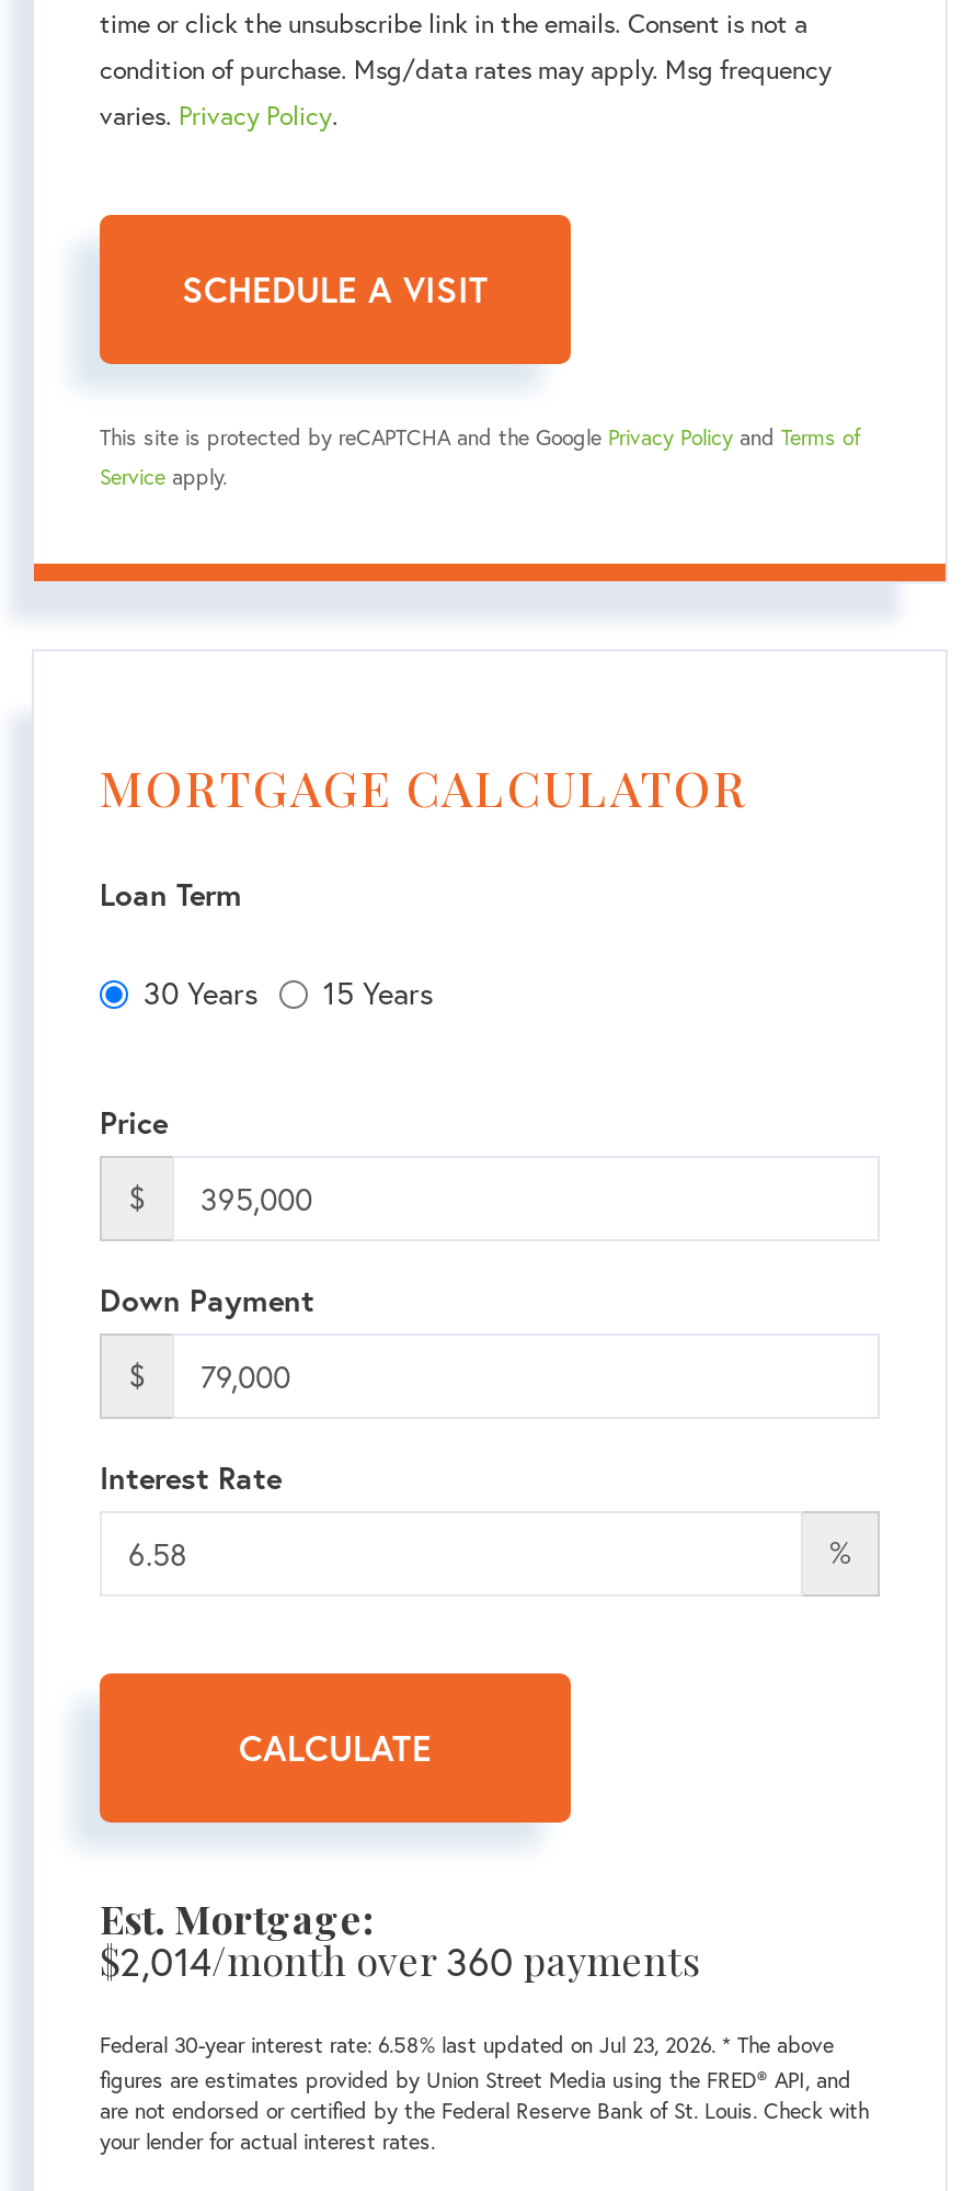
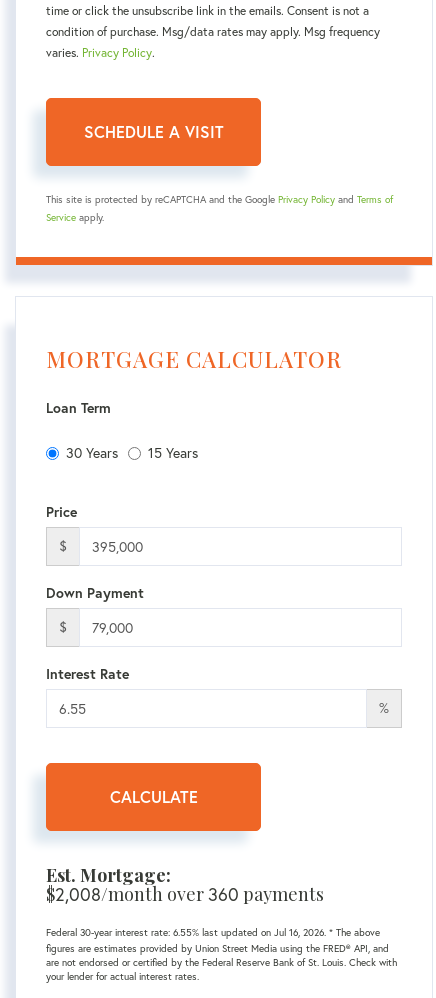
- $2,014/month over 360 payments
+ $2,008/month over 360 payments

- Federal 30-year interest rate: 6.58% last updated on Jul 23, 2026. * The above
+ Federal 30-year interest rate: 6.55% last updated on Jul 16, 2026. * The above
